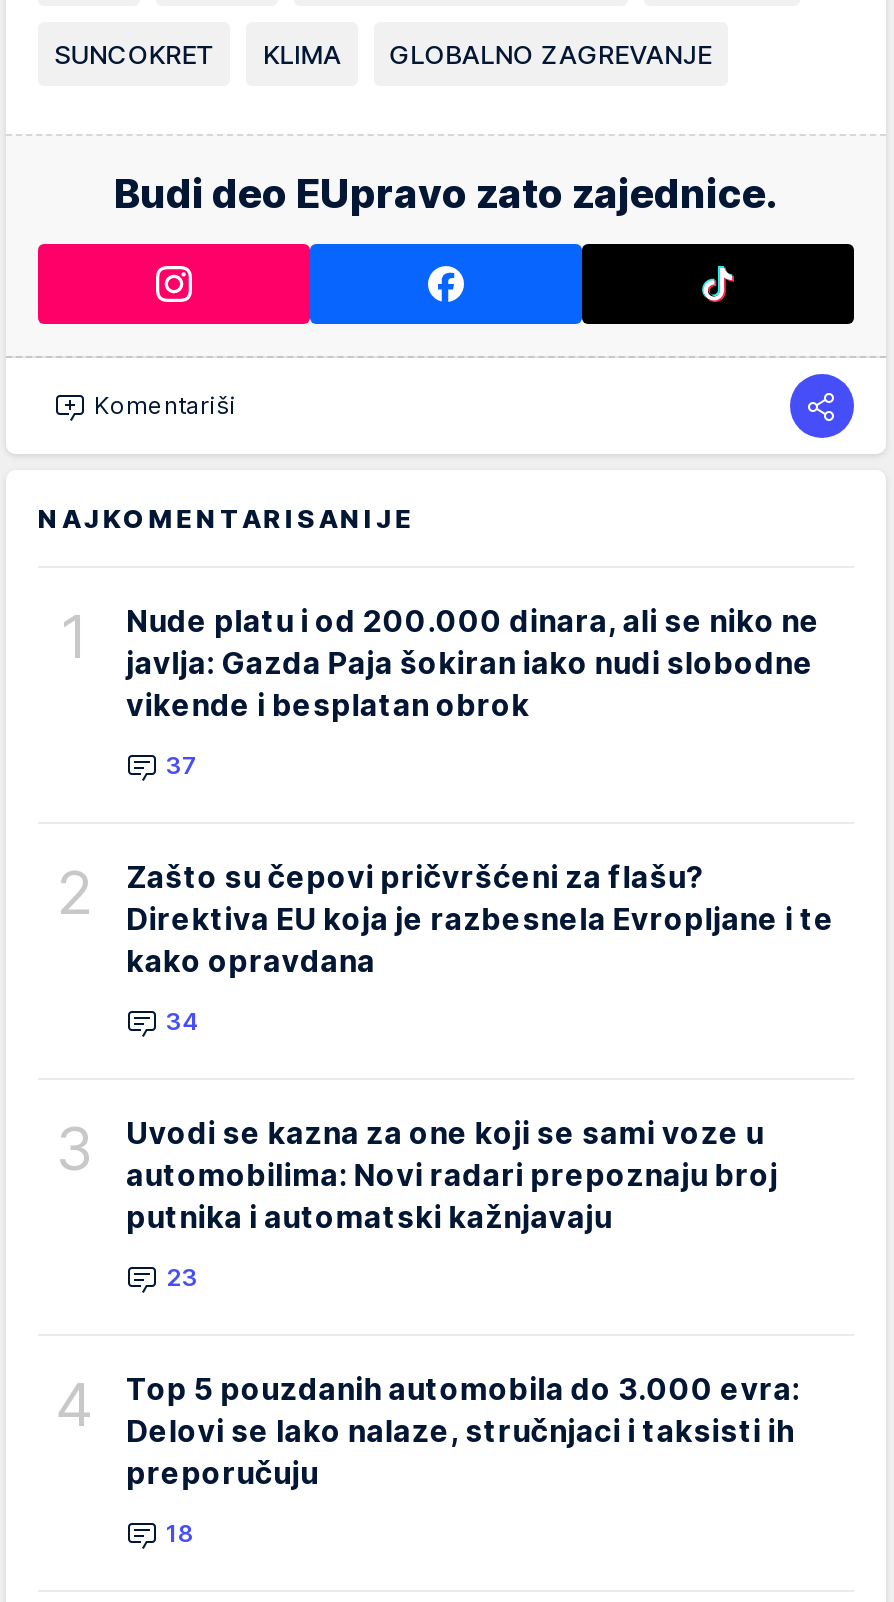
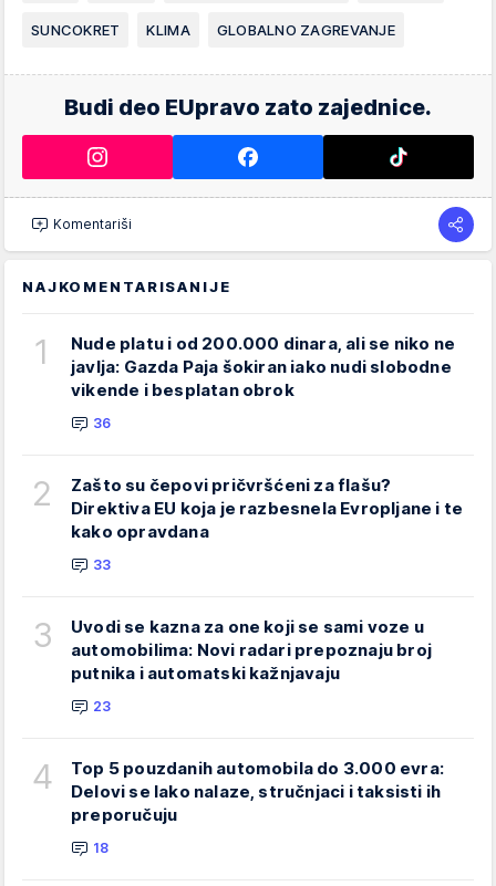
- 37
+ 36

- 34
+ 33
